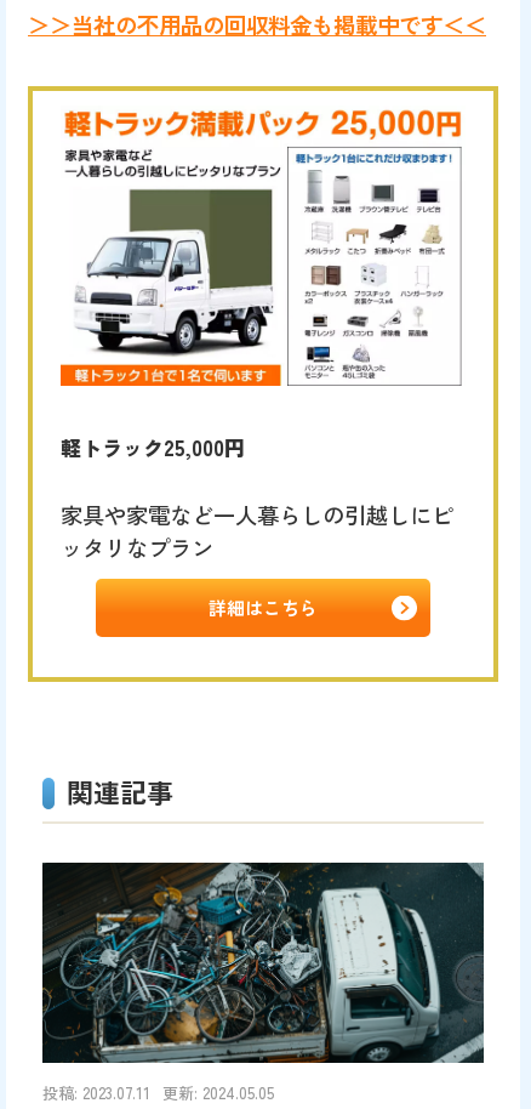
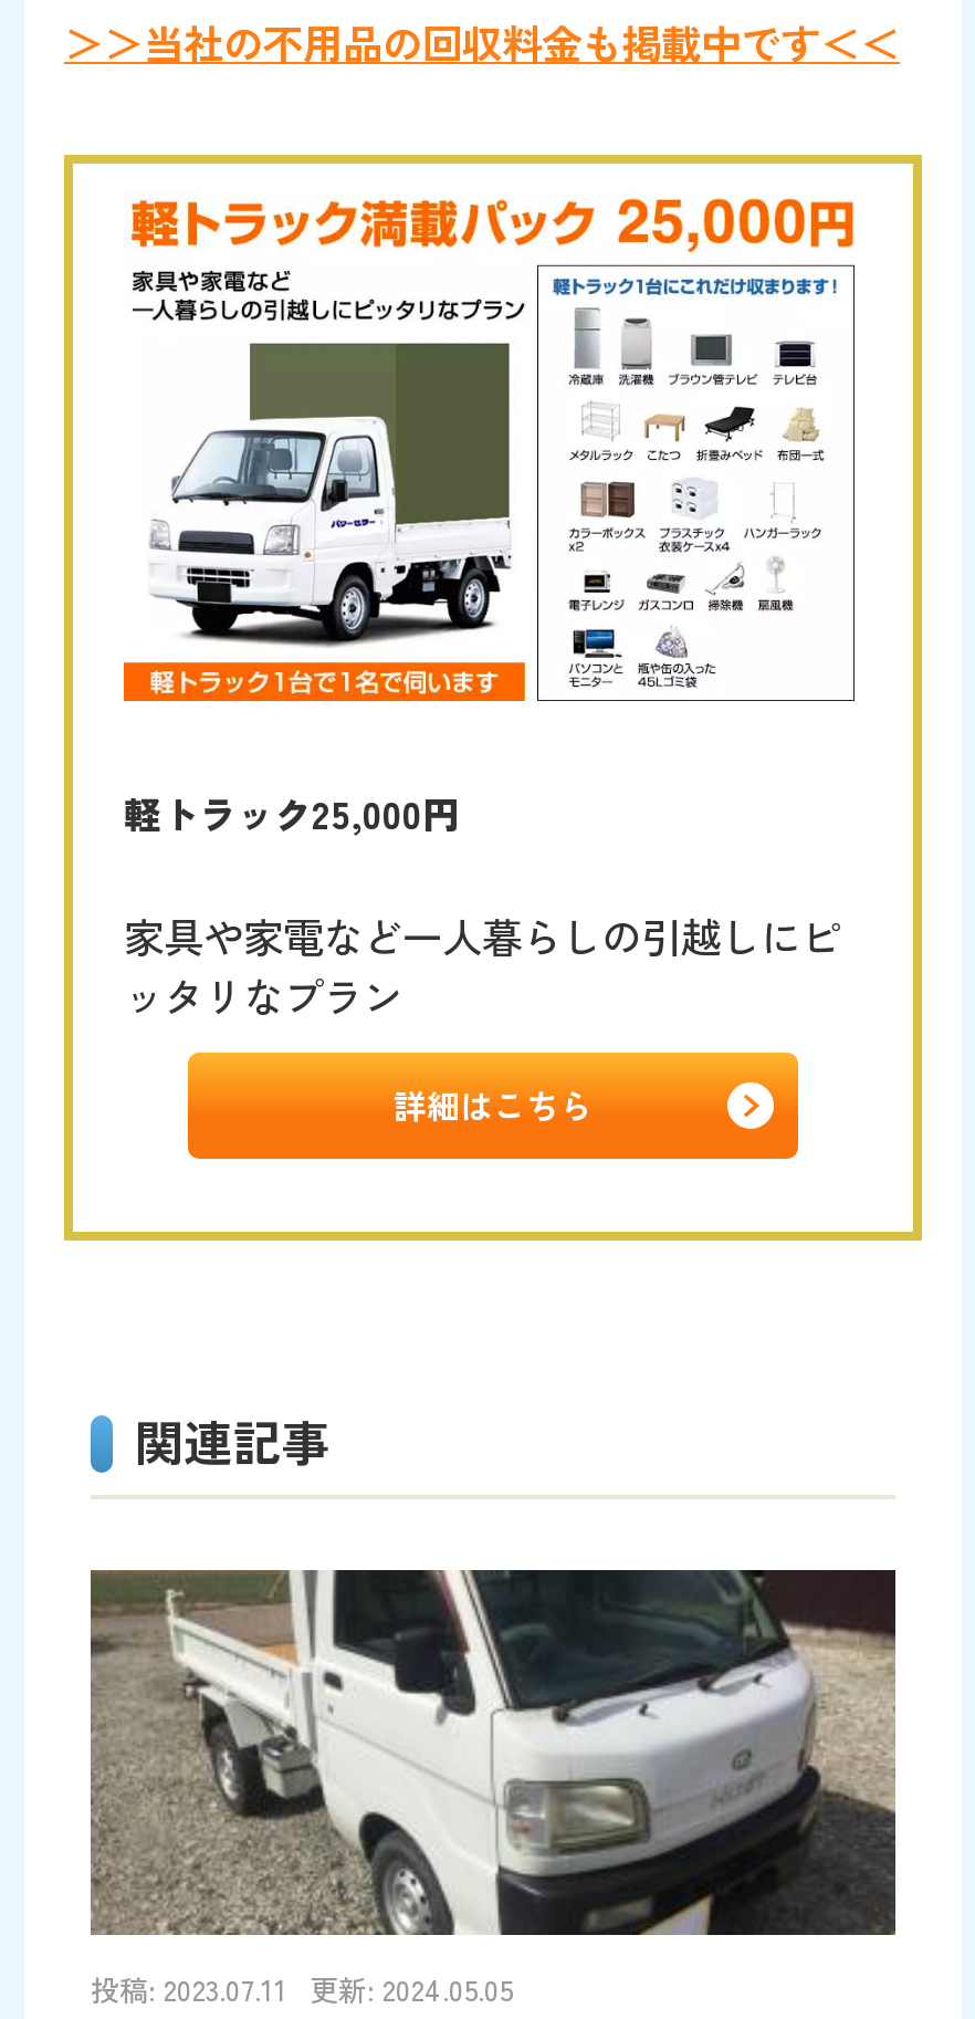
- [image]
+ [image]
